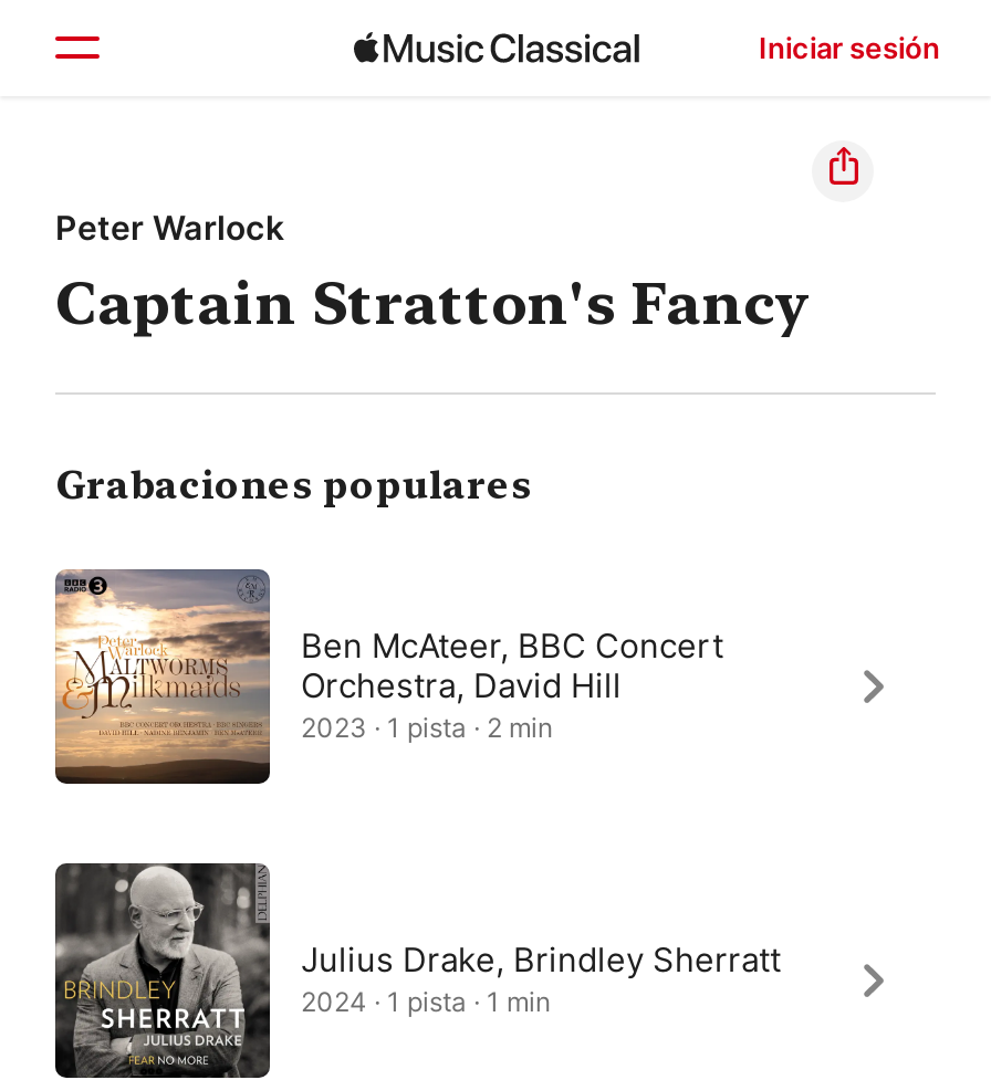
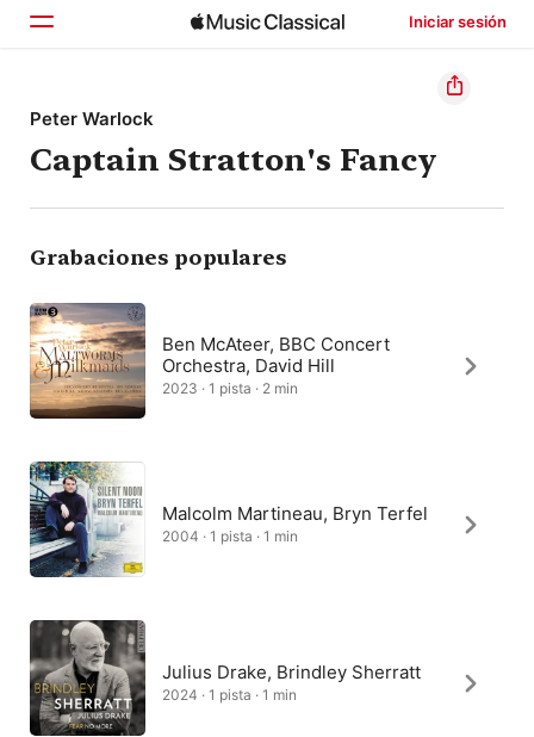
+ [image]
+ Malcolm Martineau, Bryn Terfel
+ 2004 · 1 pista · 1 min
